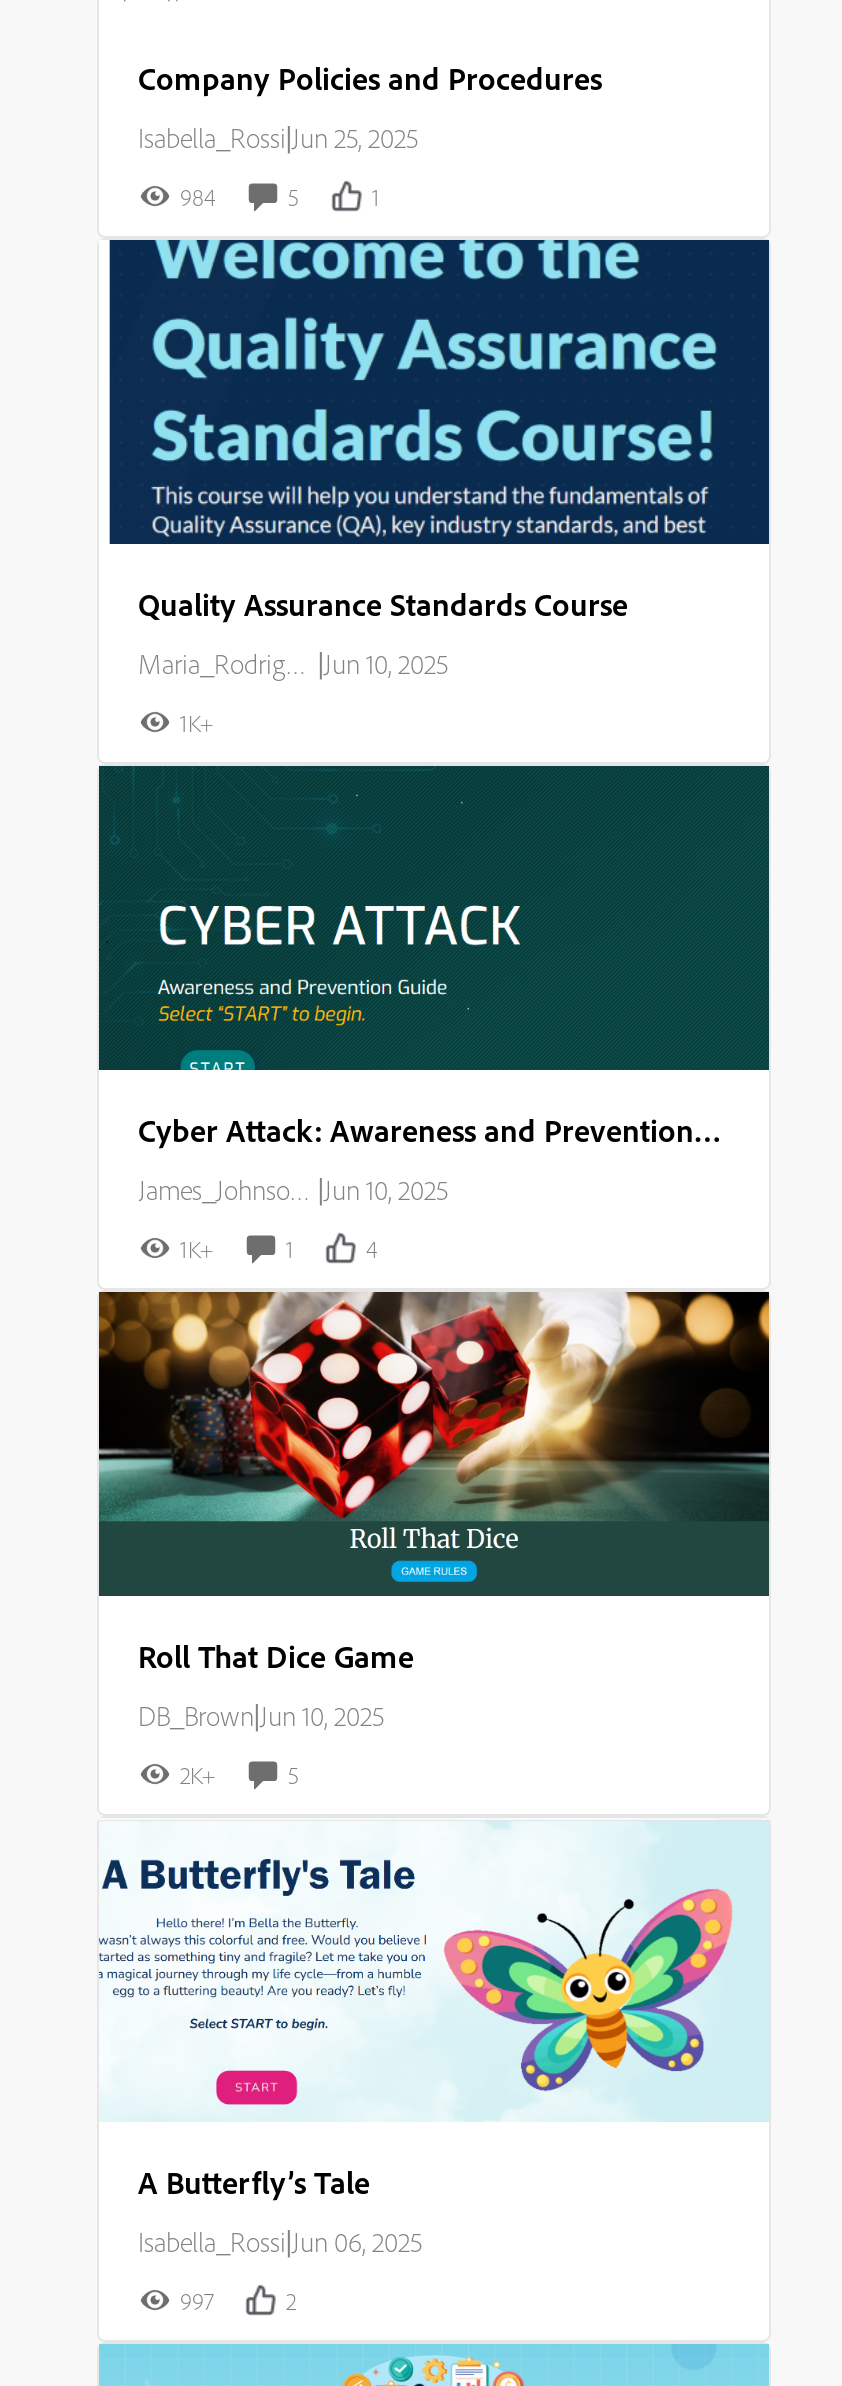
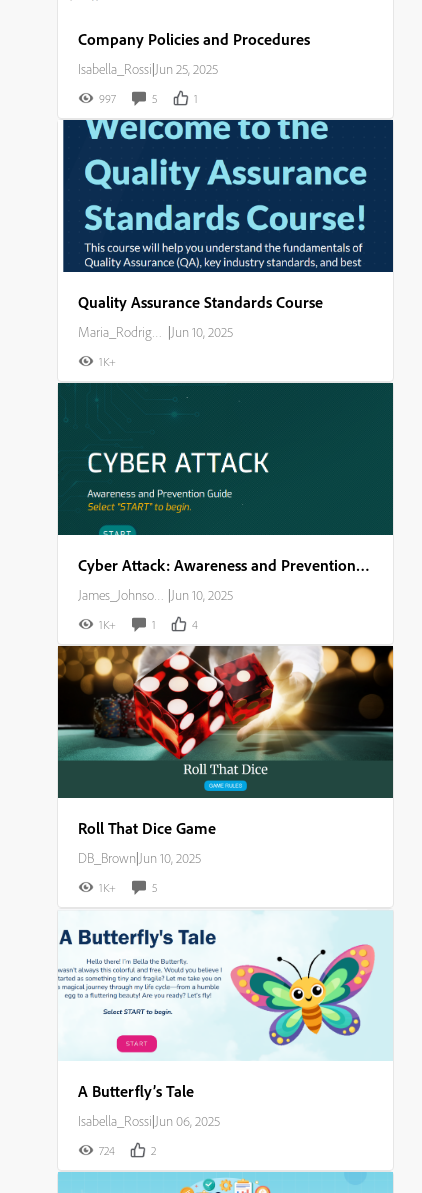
- 984
+ 997

- 2K+
+ 1K+

- 997
+ 724
